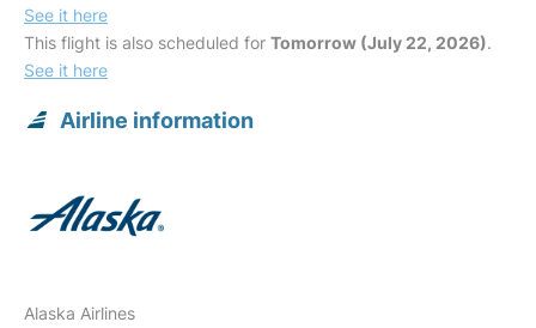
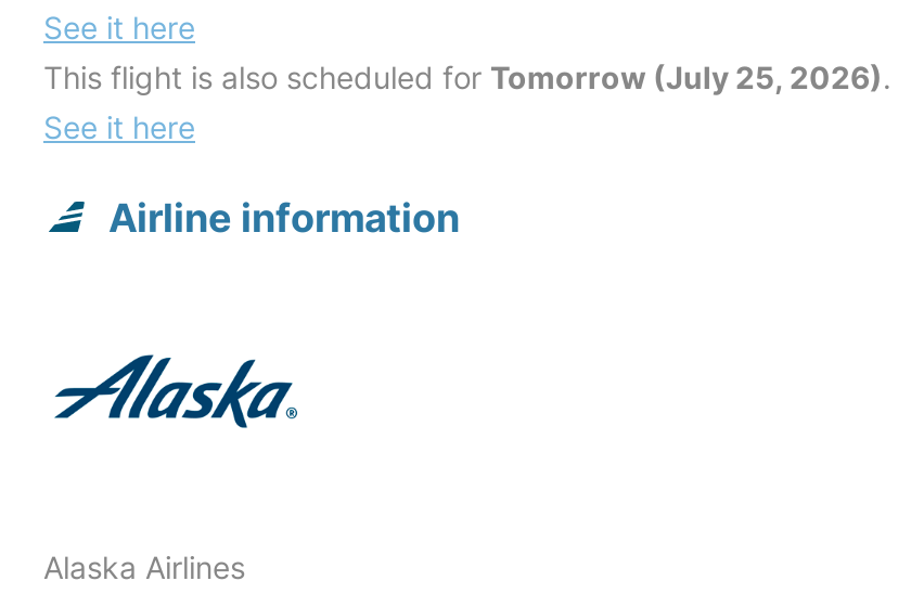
- This flight is also scheduled for Tomorrow (July 22, 2026).
+ This flight is also scheduled for Tomorrow (July 25, 2026).
